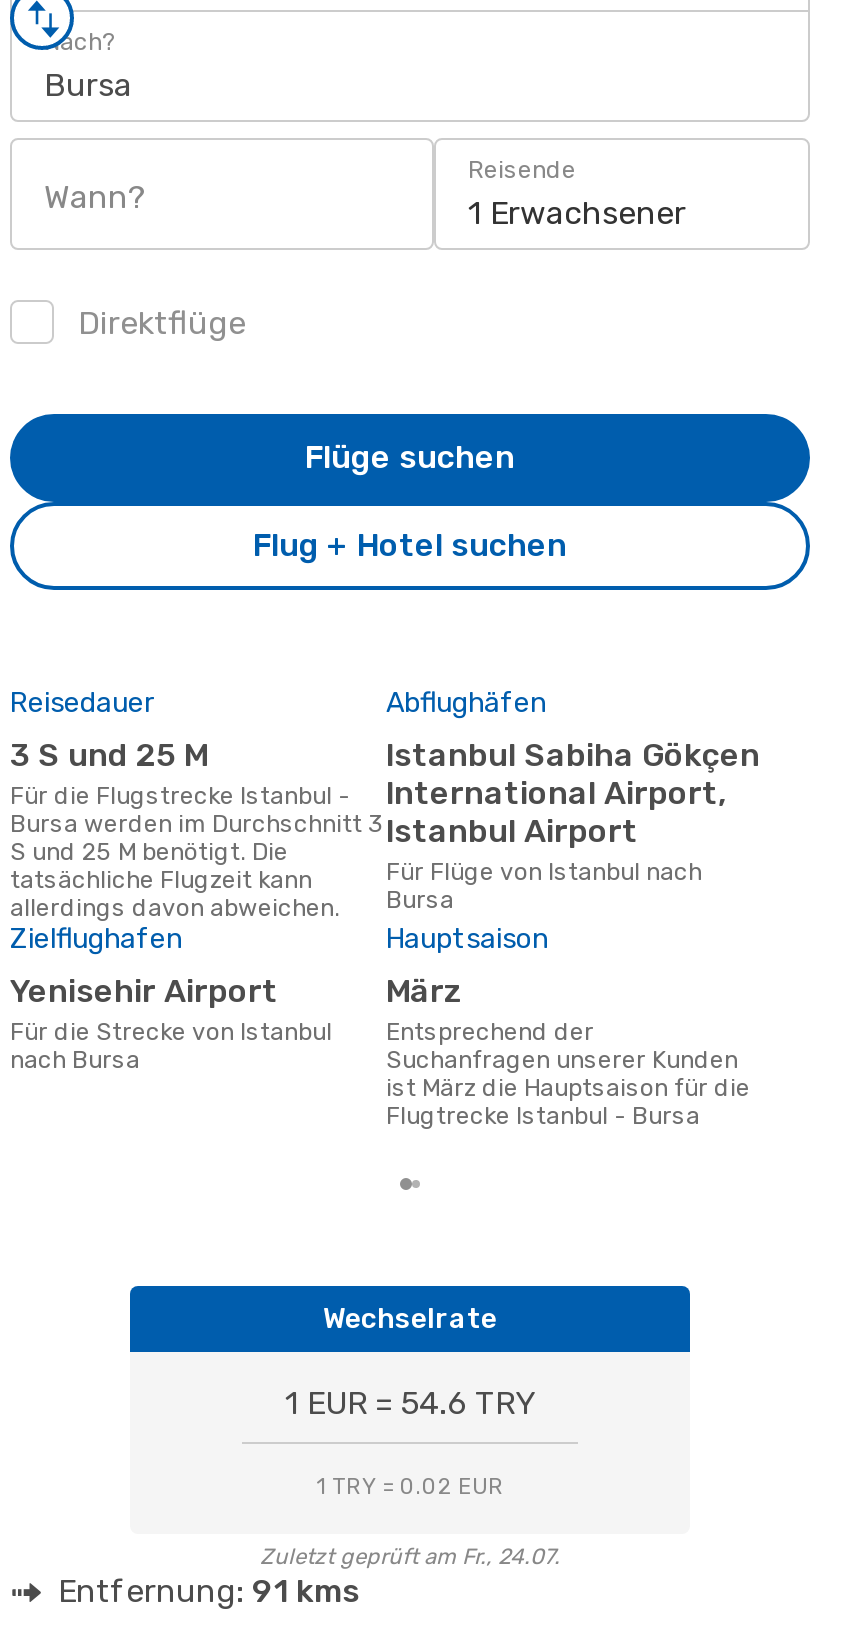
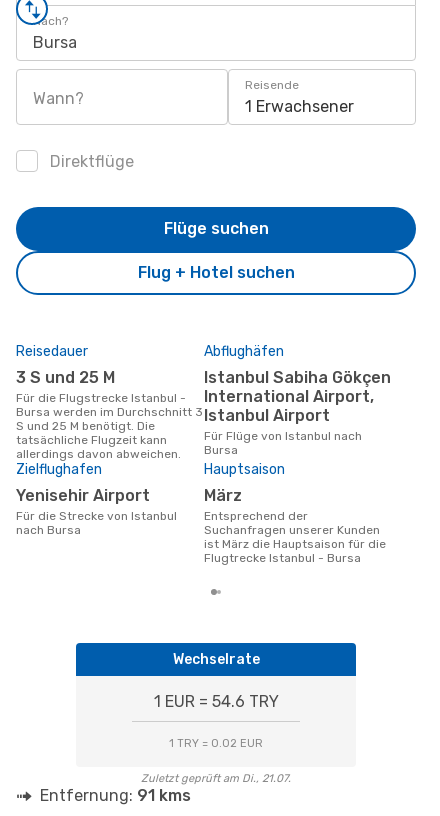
- Zuletzt geprüft am Fr., 24.07.
+ Zuletzt geprüft am Di., 21.07.
